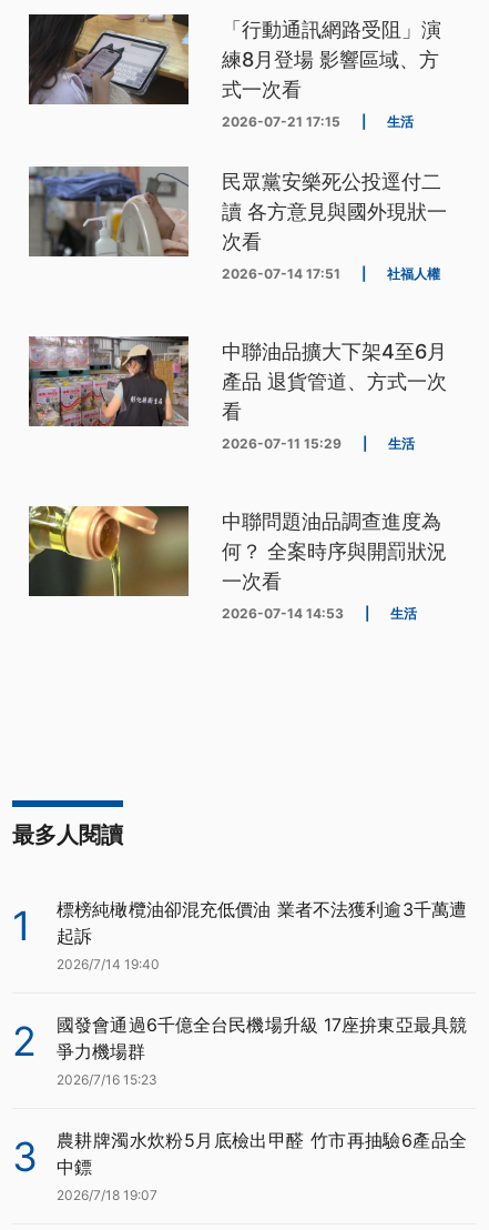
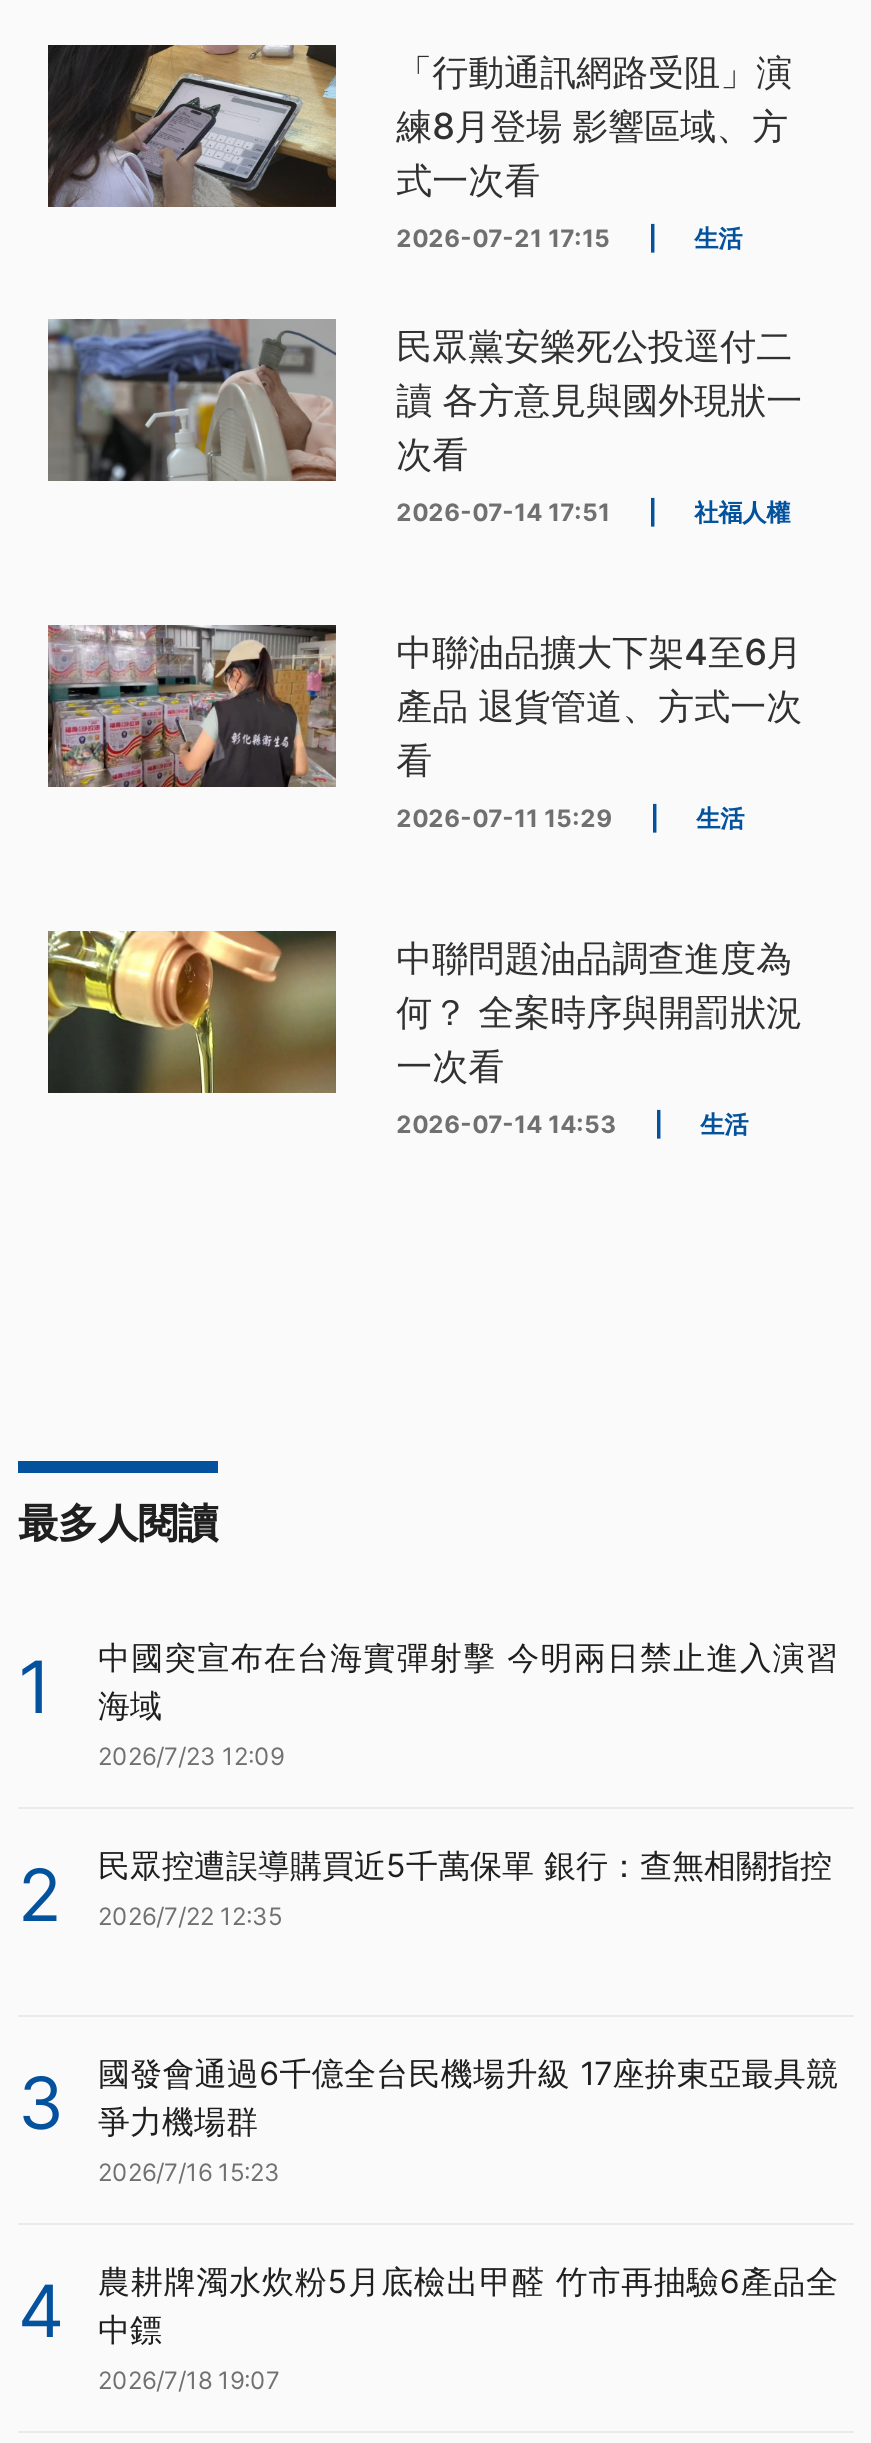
- 標榜純橄欖油卻混充低價油 業者不法獲利逾3千萬遭
- 起訴
- 2026/7/14 19:40
+ 中國突宣布在台海實彈射擊 今明兩日禁止進入演習
+ 海域
+ 2026/7/23 12:09

+ 民眾控遭誤導購買近5千萬保單 銀行：查無相關指控
+ 2026/7/22 12:35
+ 3

- 3 農耕牌濁水炊粉5月底檢出甲醛 竹市再抽驗6產品全 中鏢
+ 4 農耕牌濁水炊粉5月底檢出甲醛 竹市再抽驗6產品全 中鏢
